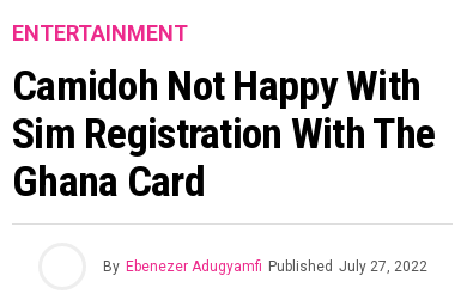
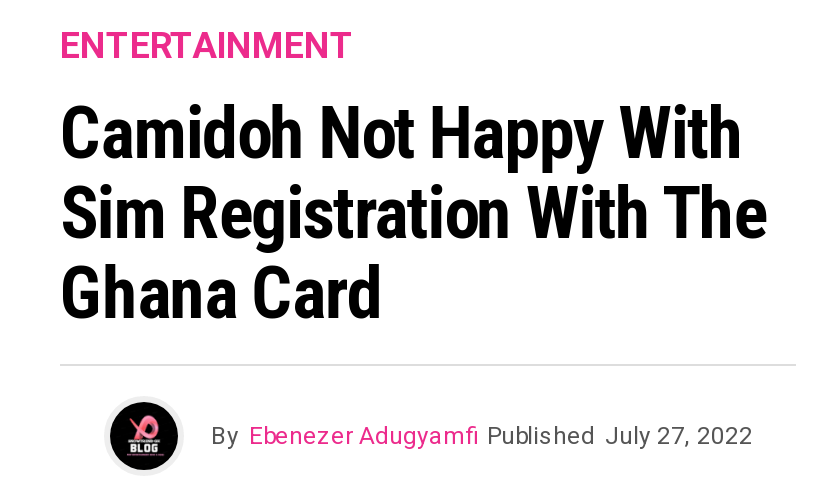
+ [image]
